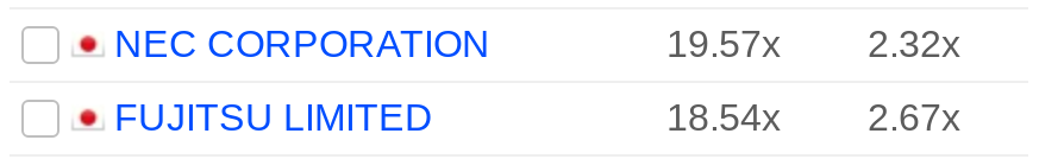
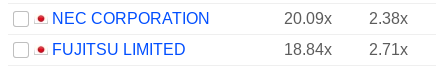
- 19.57x
- 2.32x
+ 20.09x
+ 2.38x

- 18.54x
- 2.67x
+ 18.84x
+ 2.71x
